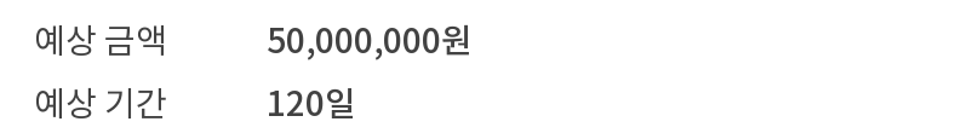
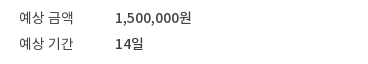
- 50,000,000원
+ 1,500,000원

- 120일
+ 14일
